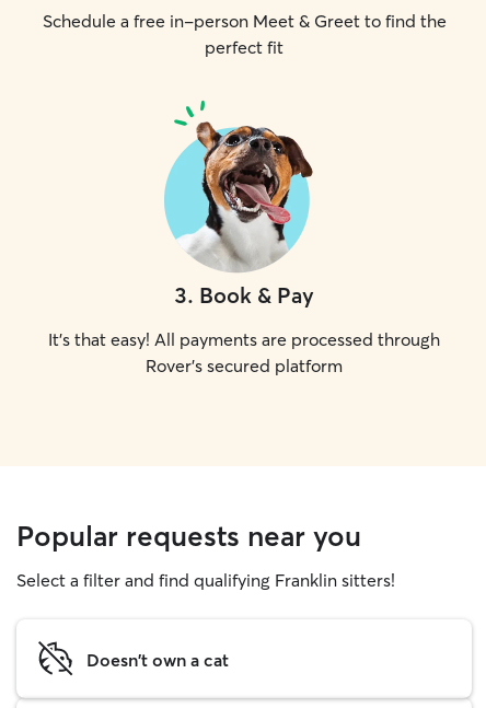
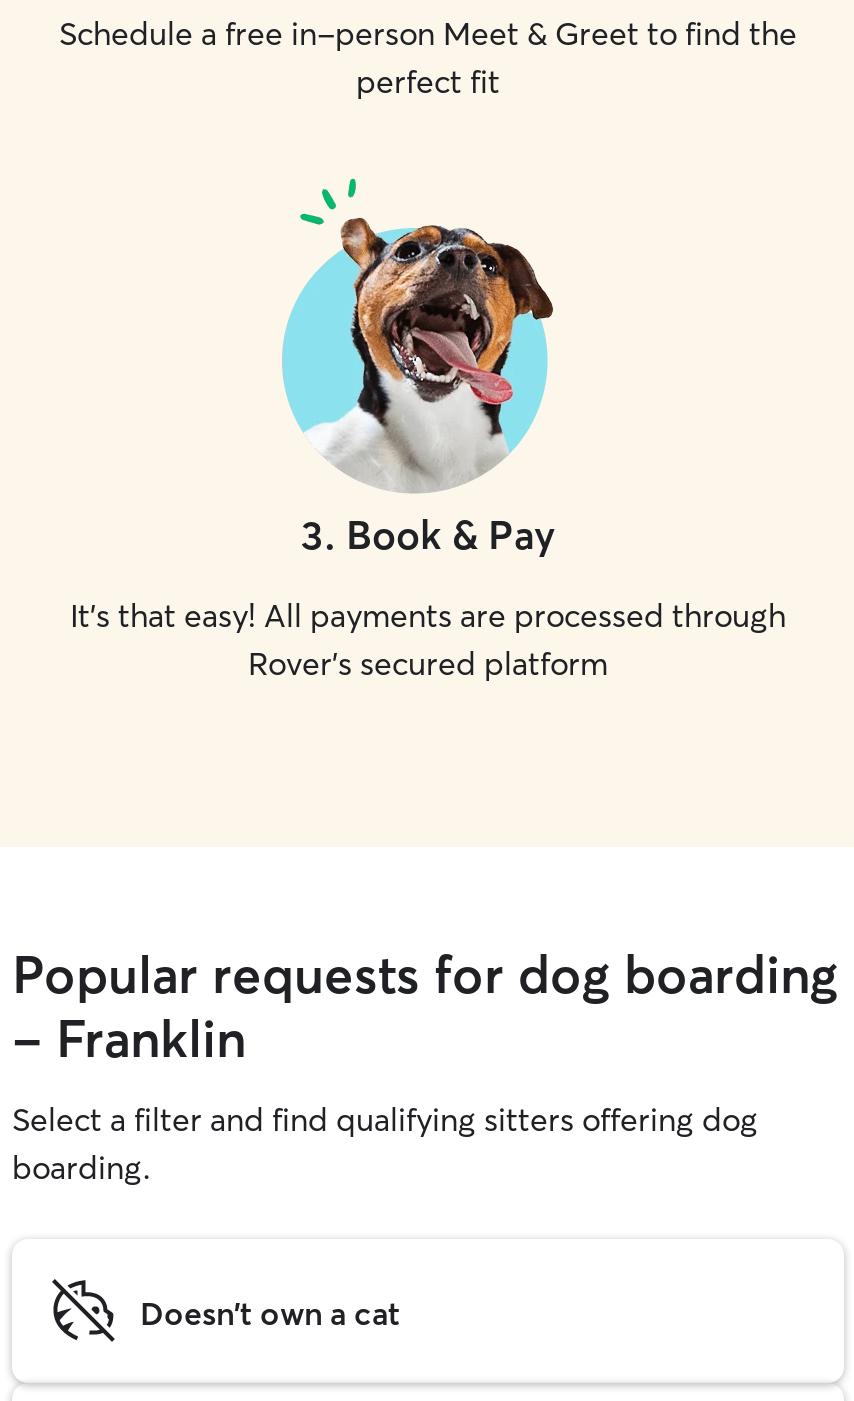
- Popular requests near you
- Select a filter and find qualifying Franklin sitters!
+ Popular requests for dog boarding
+ - Franklin
+ Select a filter and find qualifying sitters offering dog
+ boarding.
